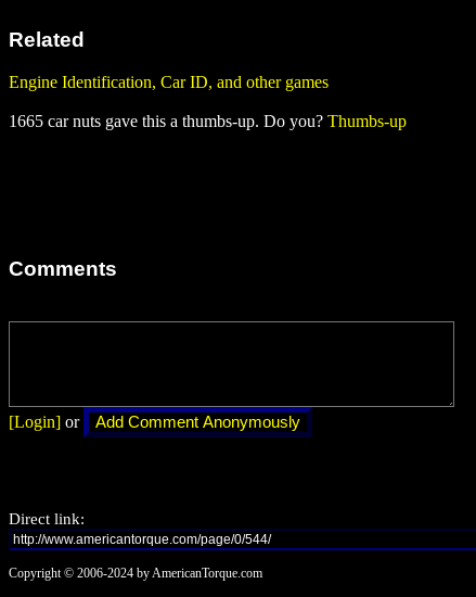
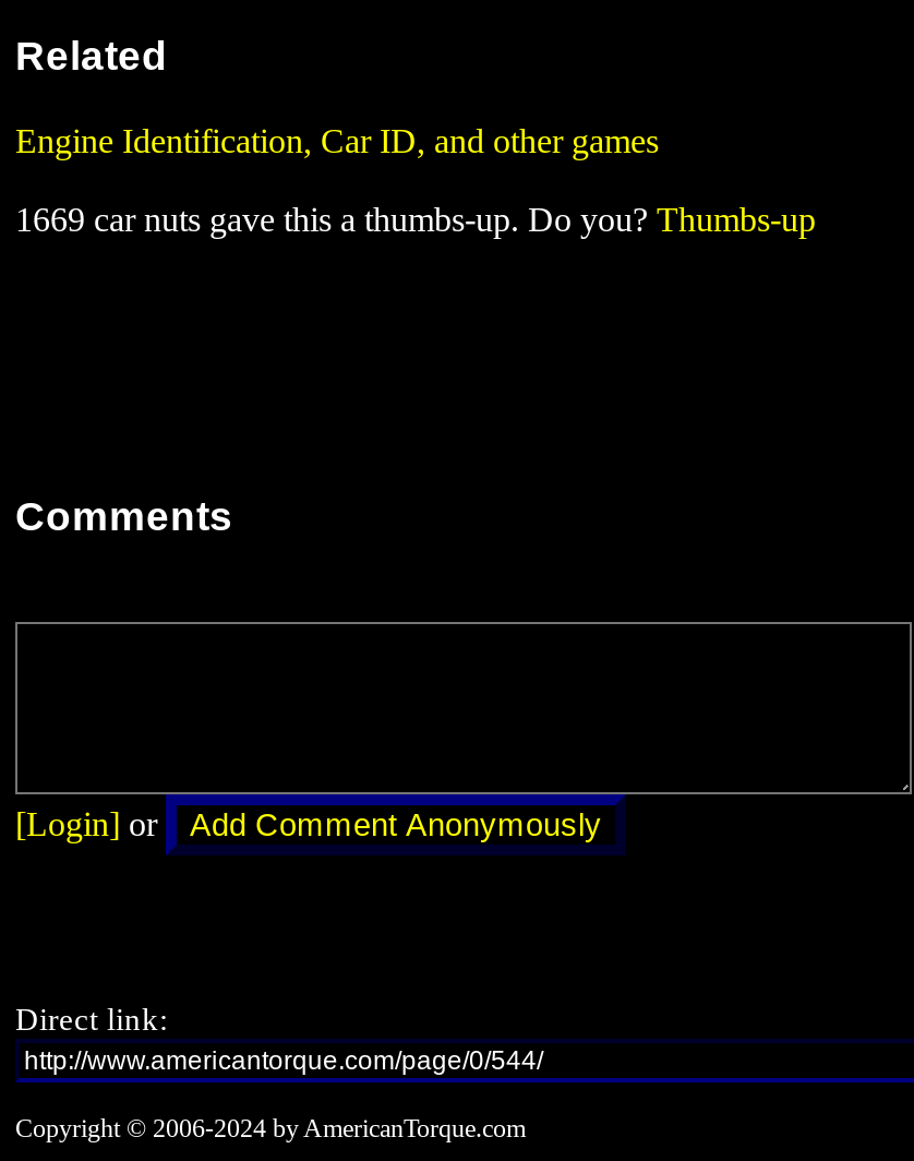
- 1665 car nuts gave this a thumbs-up. Do you? Thumbs-up
+ 1669 car nuts gave this a thumbs-up. Do you? Thumbs-up
